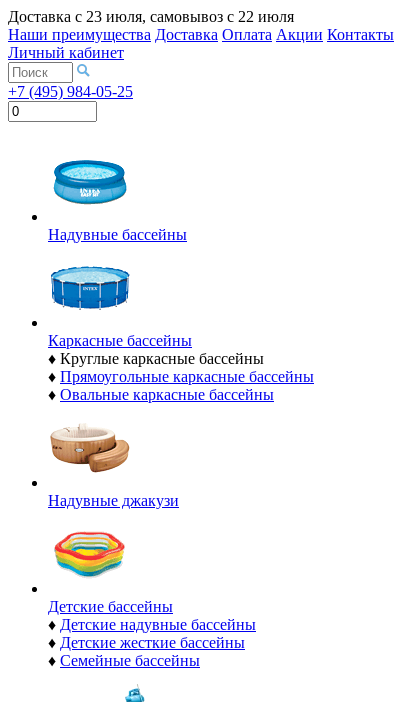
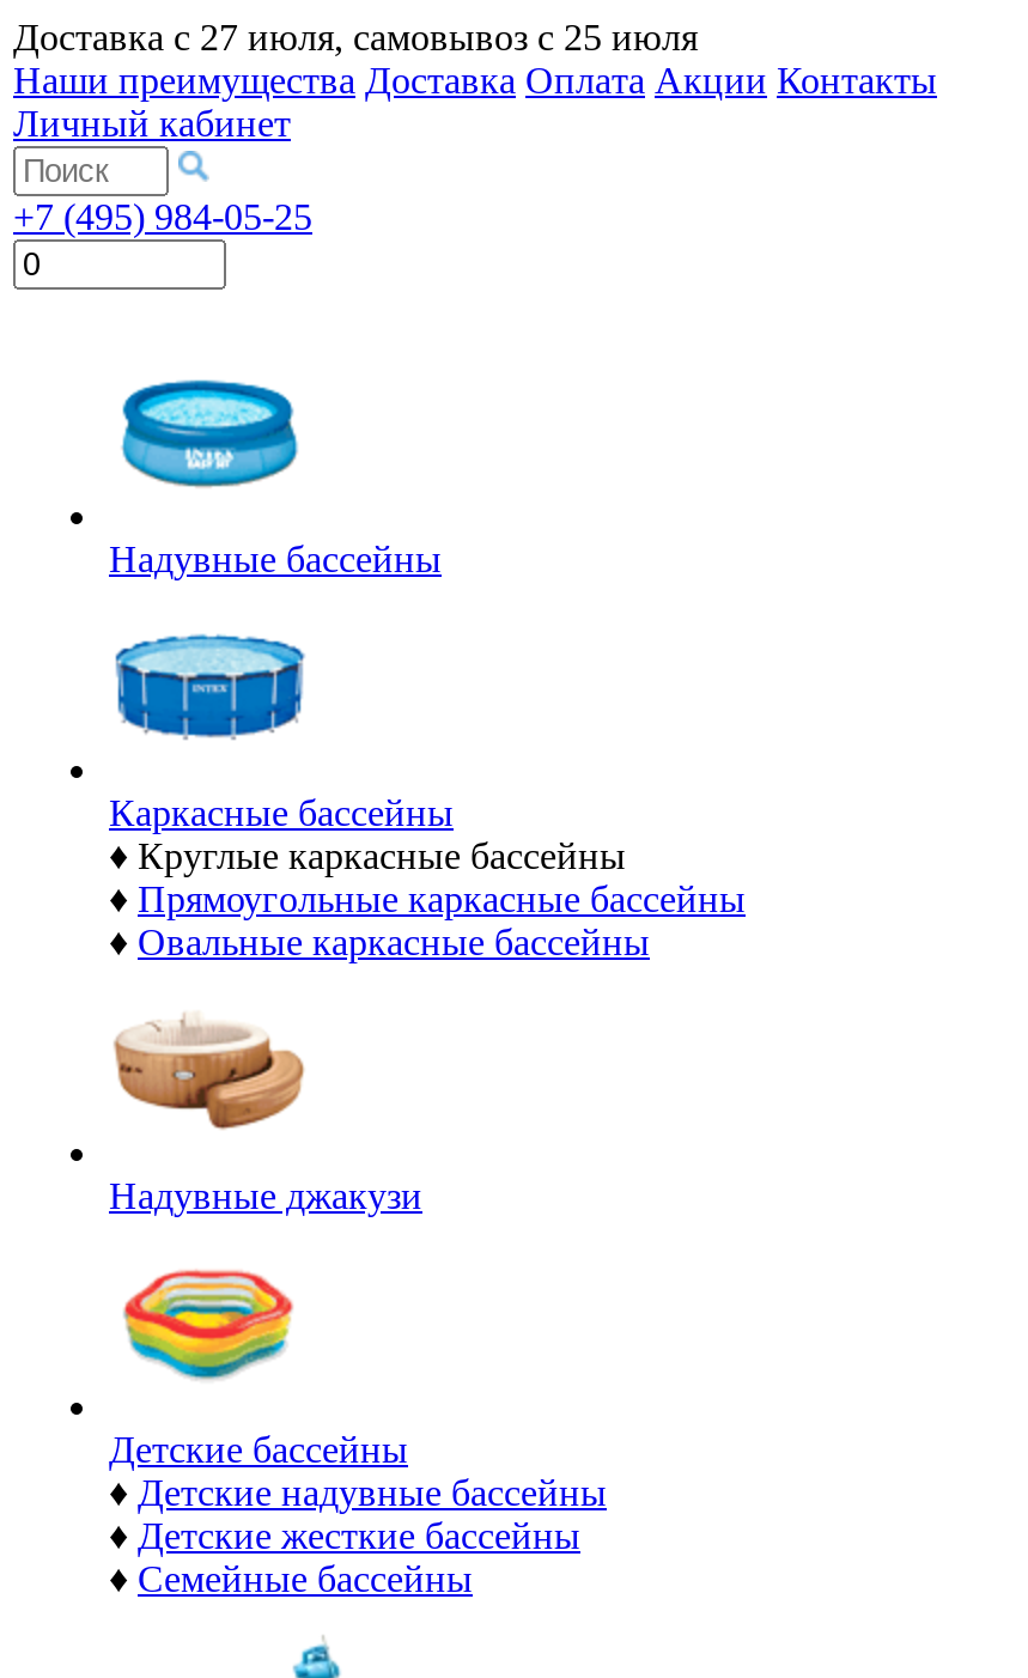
- Доставка с 23 июля, самовывоз с 22 июля
+ Доставка с 27 июля, самовывоз с 25 июля
